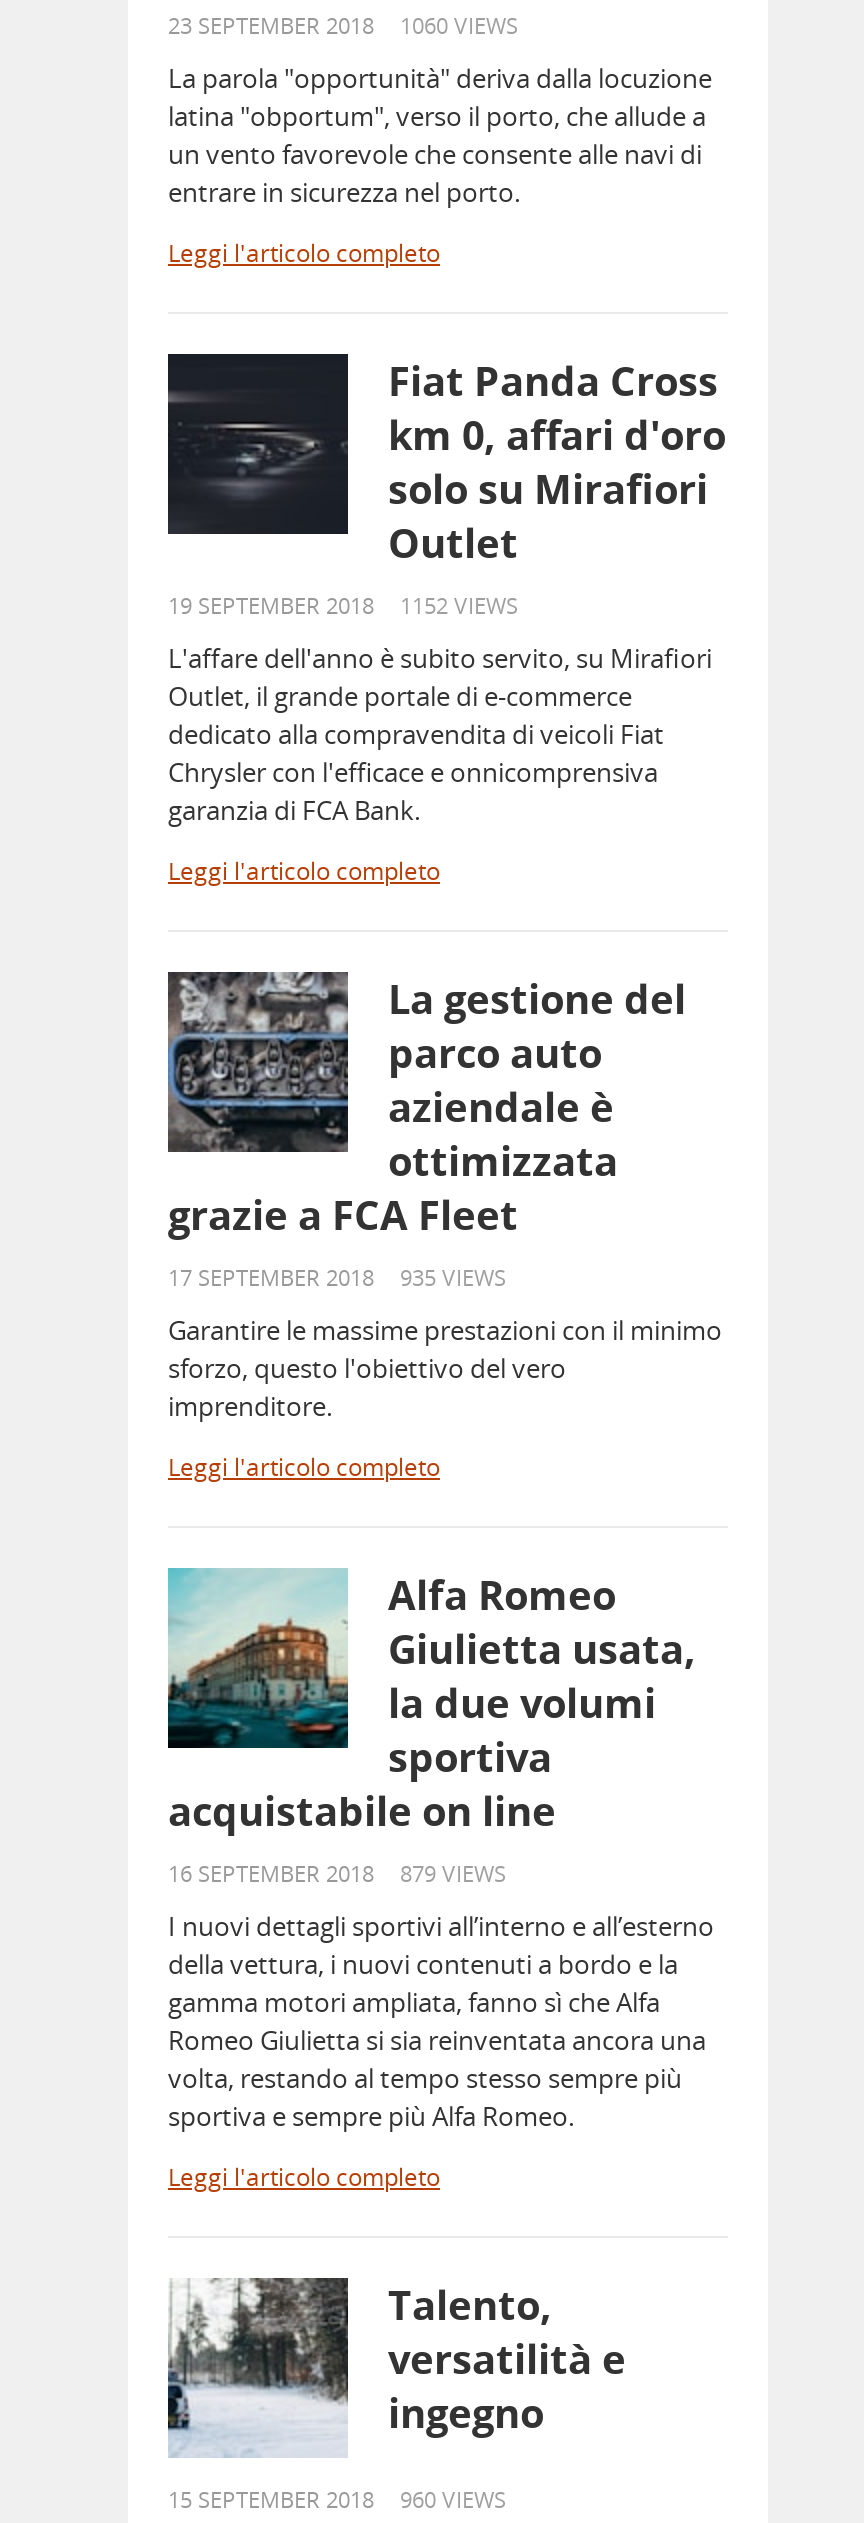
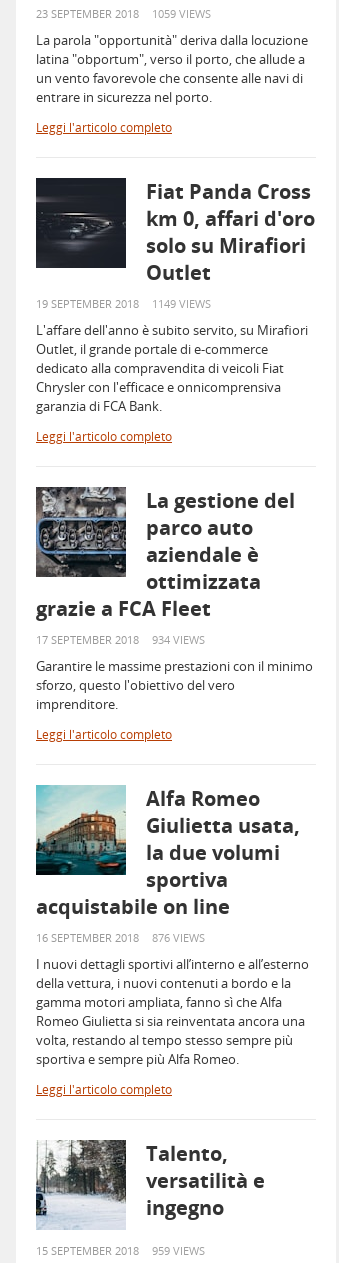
- 23 SEPTEMBER 2018 1060 VIEWS
+ 23 SEPTEMBER 2018 1059 VIEWS

- 19 SEPTEMBER 2018 1152 VIEWS
+ 19 SEPTEMBER 2018 1149 VIEWS

- 17 SEPTEMBER 2018 935 VIEWS
+ 17 SEPTEMBER 2018 934 VIEWS

- 16 SEPTEMBER 2018 879 VIEWS
+ 16 SEPTEMBER 2018 876 VIEWS

- 15 SEPTEMBER 2018 960 VIEWS
+ 15 SEPTEMBER 2018 959 VIEWS
